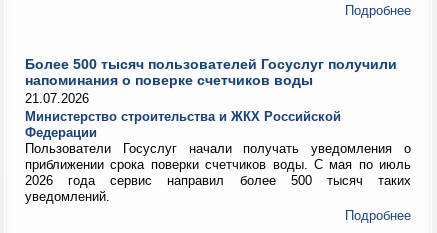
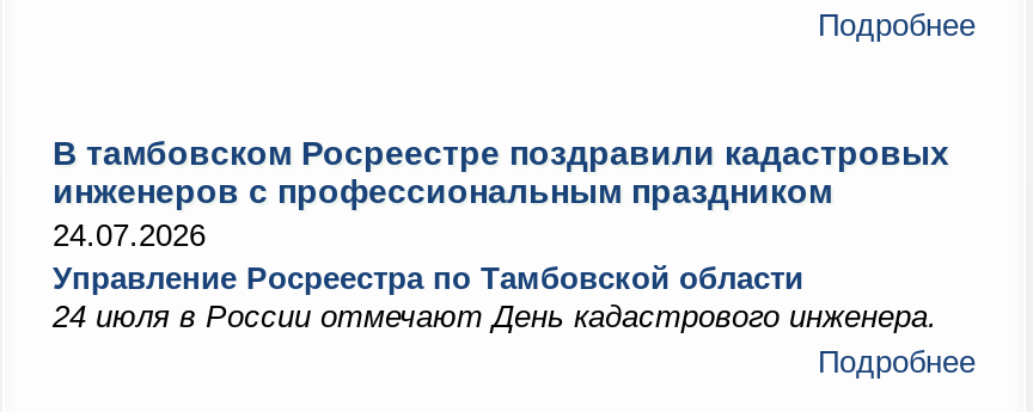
- Более 500 тысяч пользователей Госуслуг получили
- напоминания о поверке счетчиков воды
- 21.07.2026
- Министерство строительства и ЖКХ Российской
- Федерации
- Пользователи Госуслуг начали получать уведомления о
- приближении срока поверки счетчиков воды. С мая по июль
- 2026 года сервис направил более 500 тысяч таких
- уведомлений.
+ В тамбовском Росреестре поздравили кадастровых
+ инженеров с профессиональным праздником
+ 24.07.2026
+ Управление Росреестра по Тамбовской области
+ 24 июля в России отмечают День кадастрового инженера.
